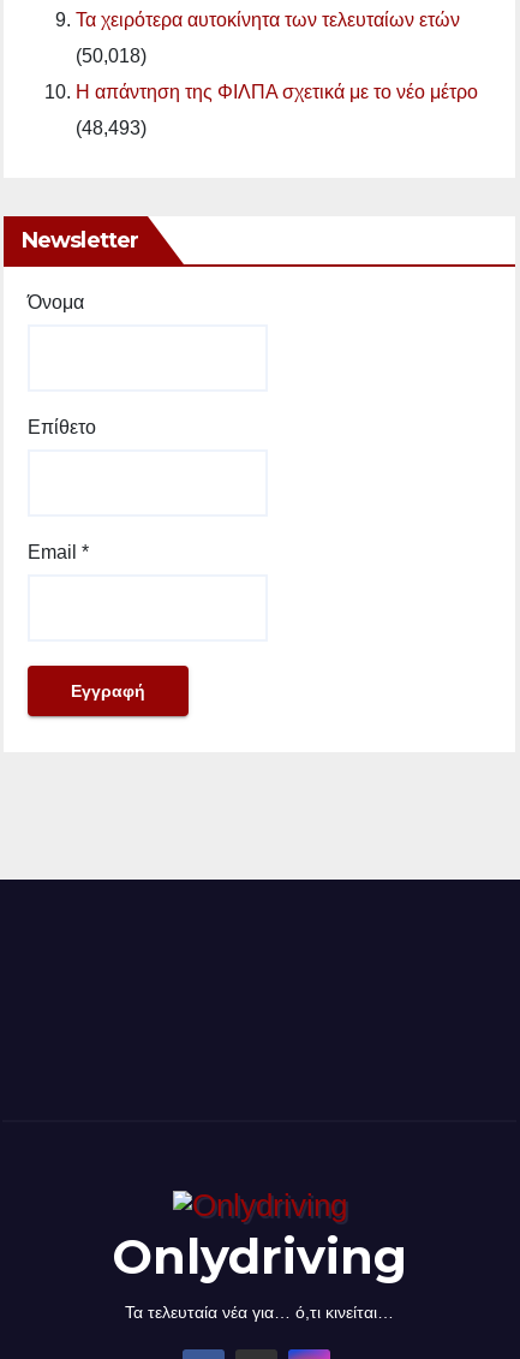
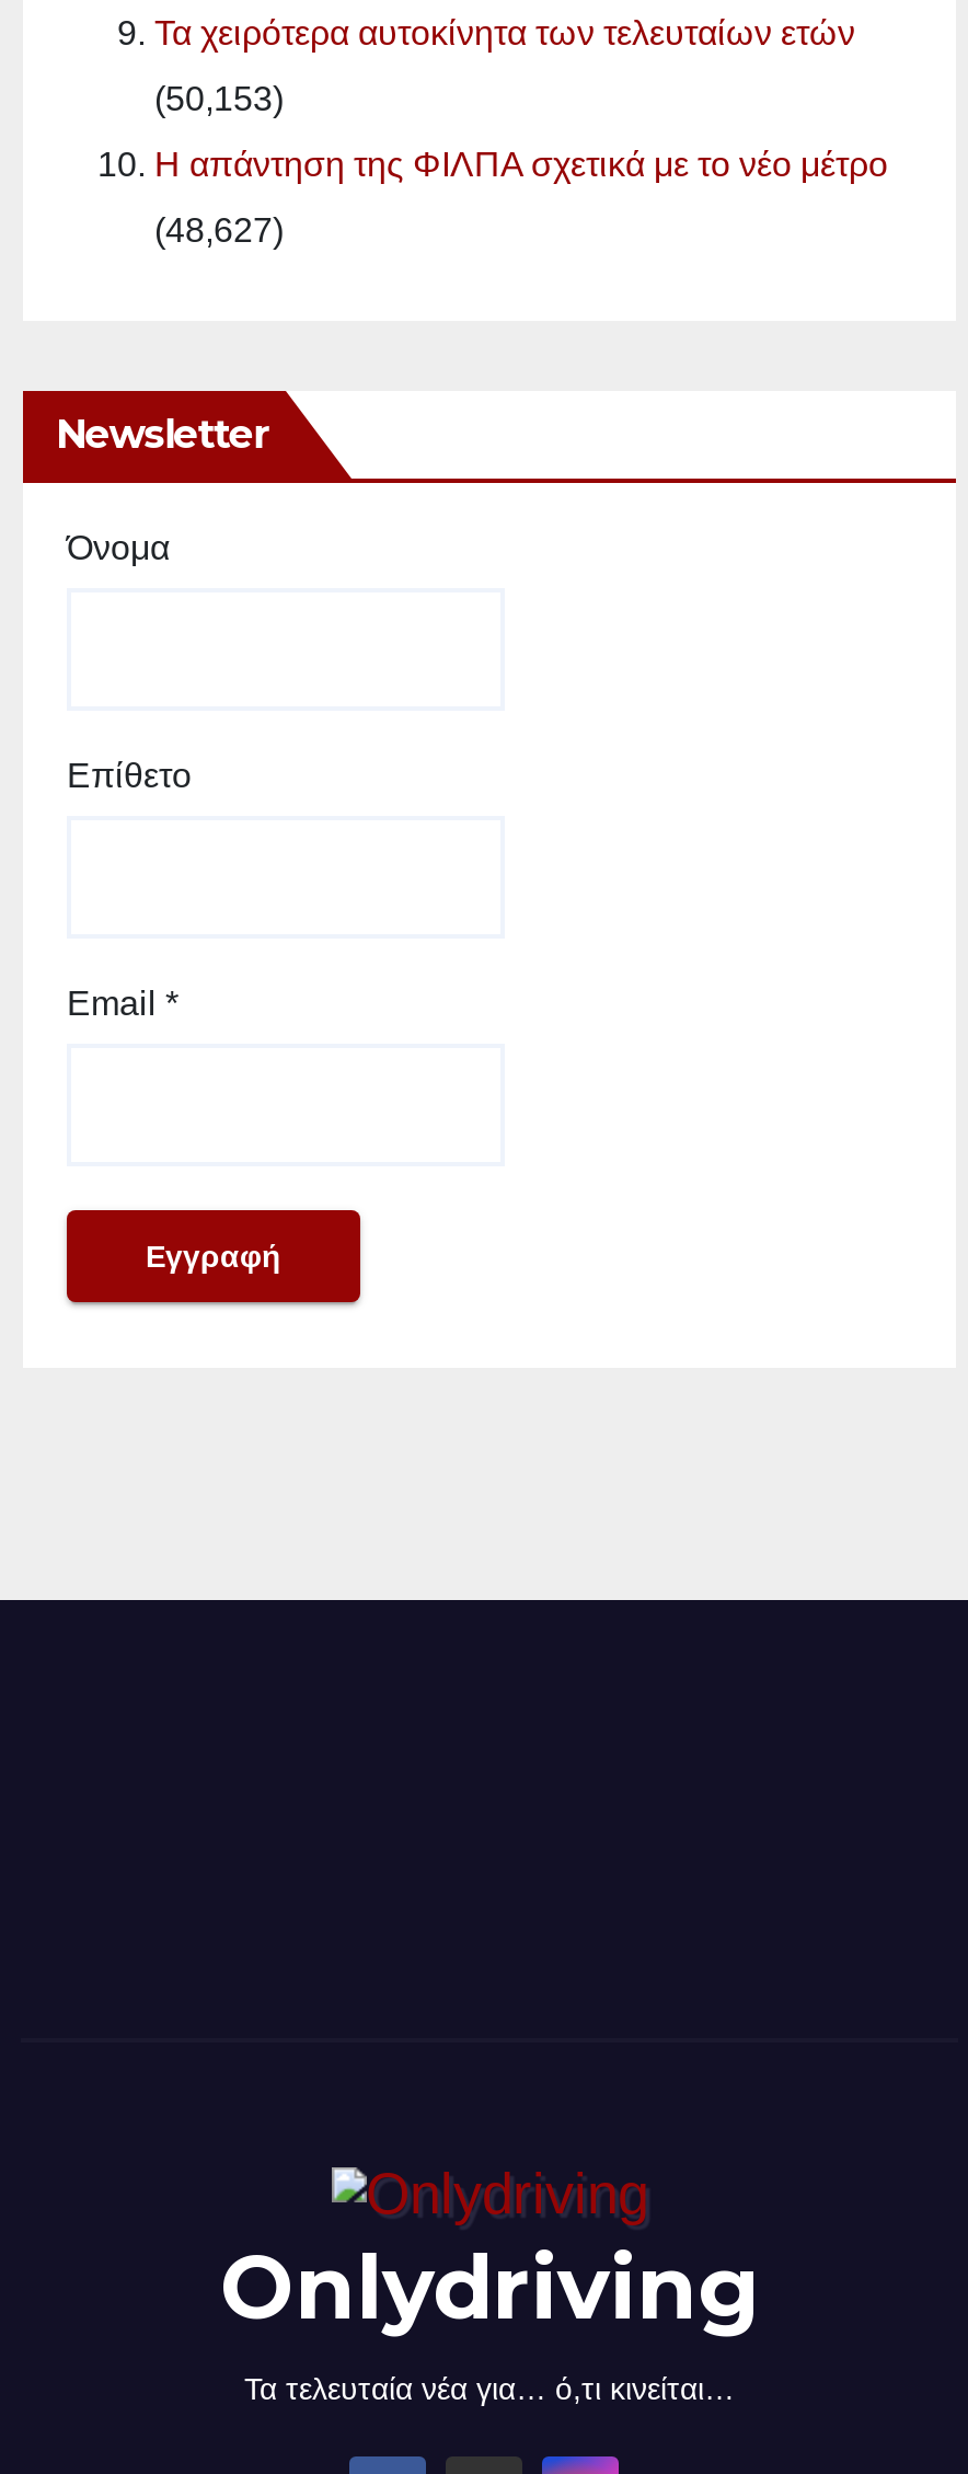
- (50,018)
+ (50,153)

- (48,493)
+ (48,627)
